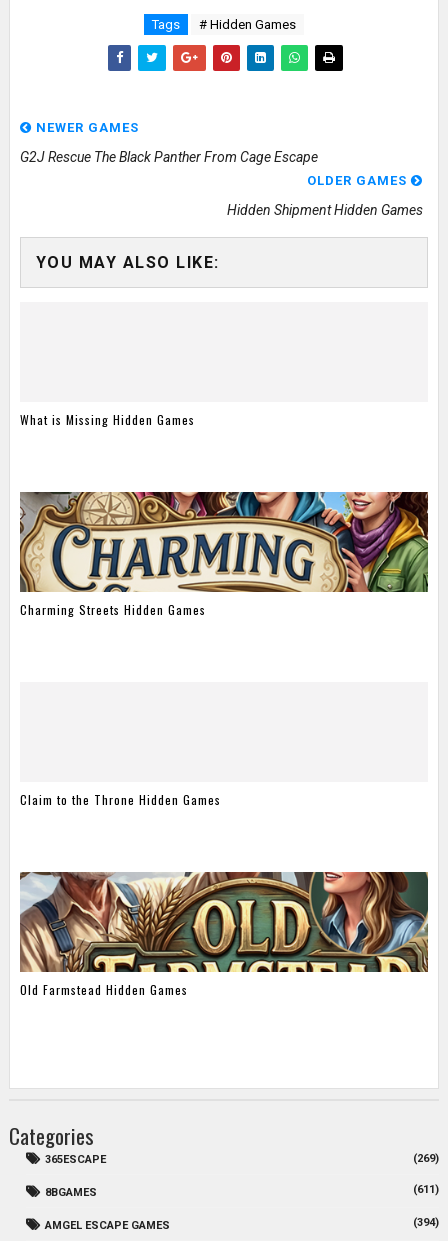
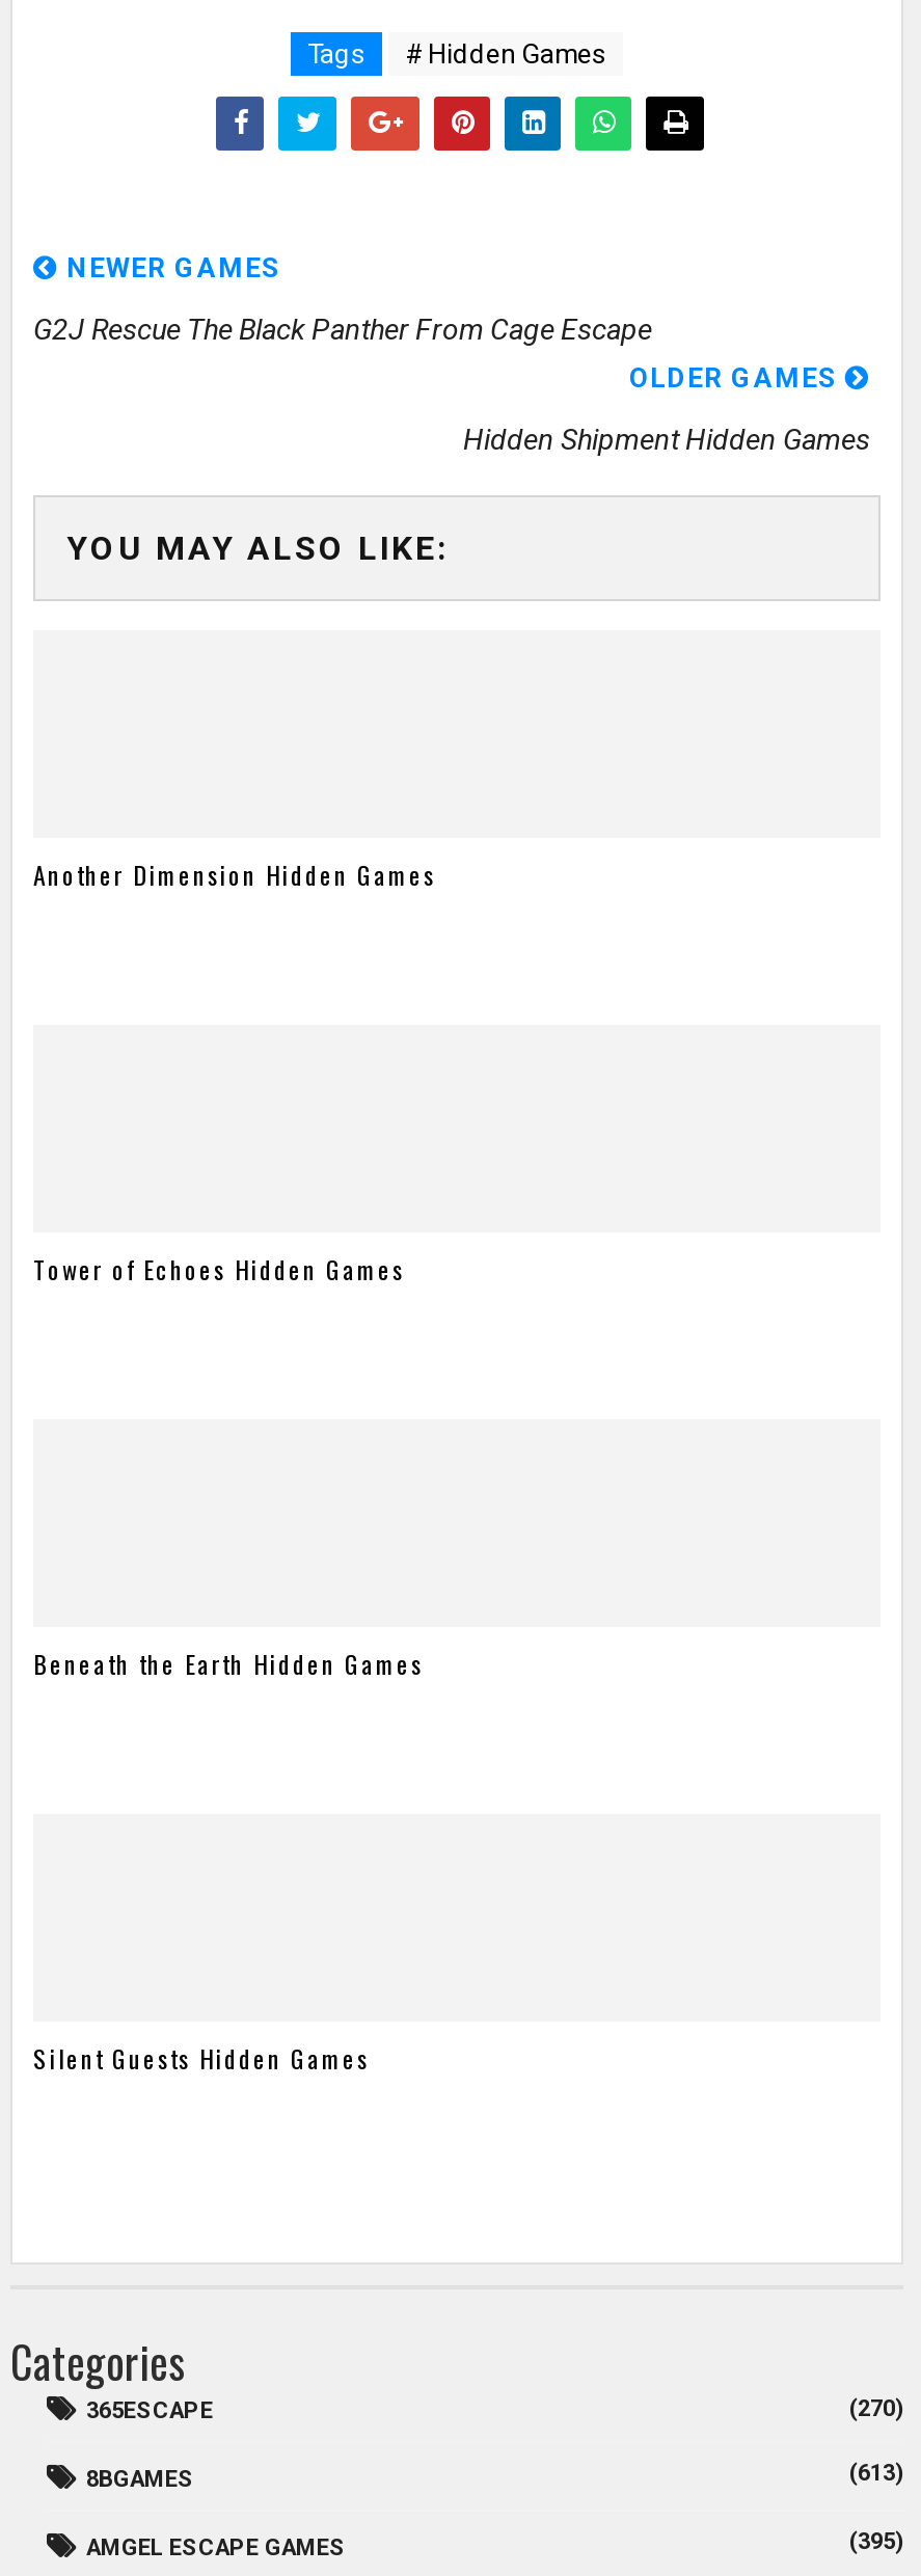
- What is Missing Hidden Games
+ Another Dimension Hidden Games

- [image]

- Charming Streets Hidden Games
+ Tower of Echoes Hidden Games

- Claim to the Throne Hidden Games
+ Beneath the Earth Hidden Games

- [image]

- Old Farmstead Hidden Games
+ Silent Guests Hidden Games

- (269)
+ (270)

- (611)
+ (613)

- (394)
+ (395)
